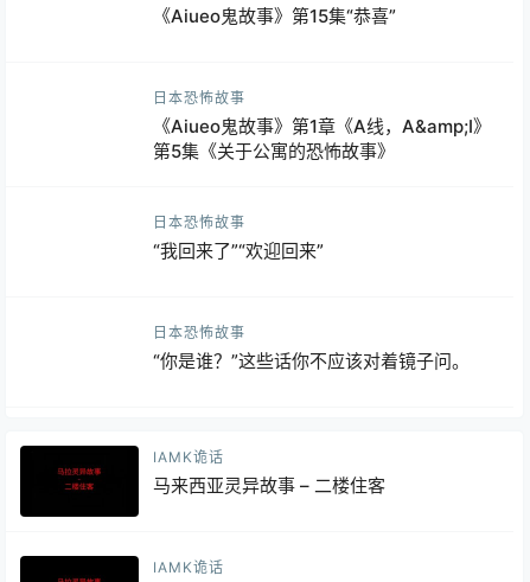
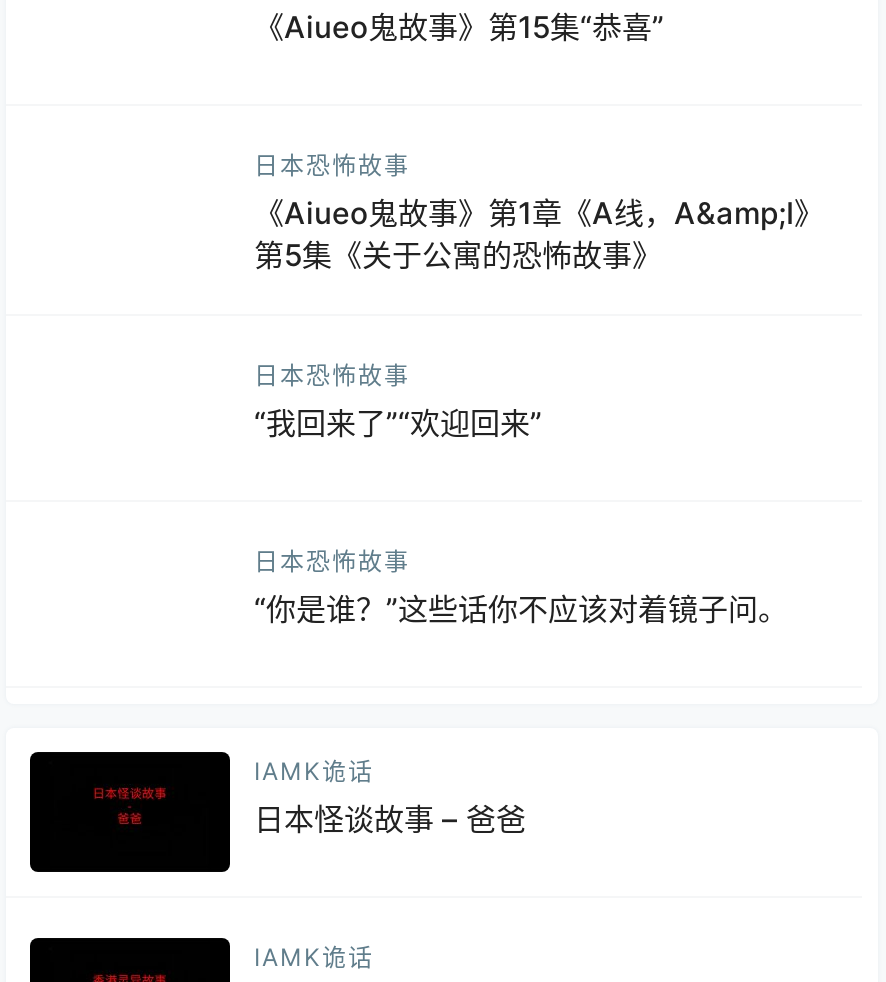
- 马来西亚灵异故事 – 二楼住客
+ 日本怪谈故事 – 爸爸
